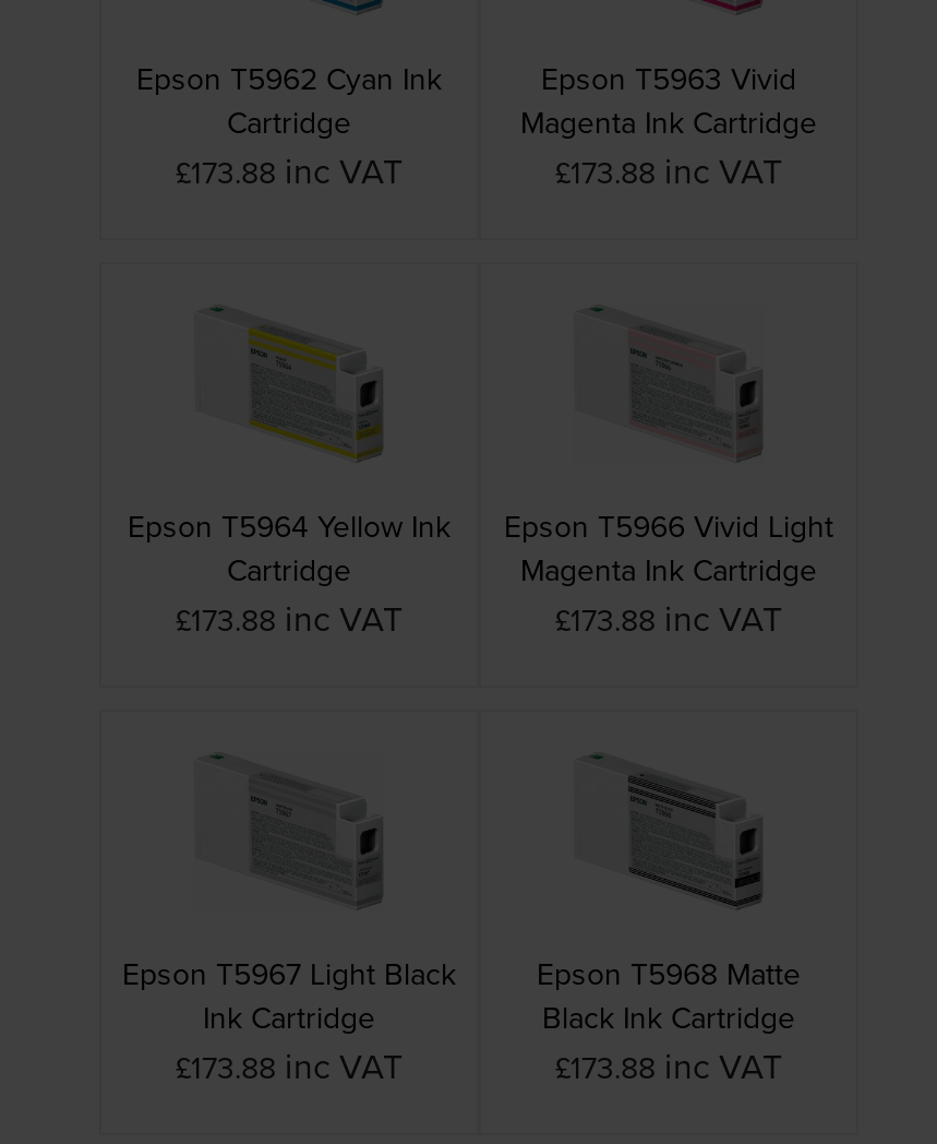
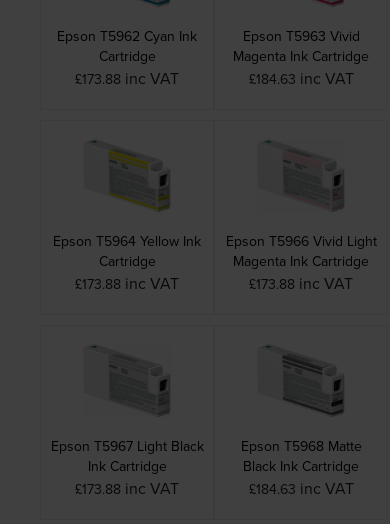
- £173.88 inc VAT
+ £184.63 inc VAT

- £173.88 inc VAT
+ £184.63 inc VAT
